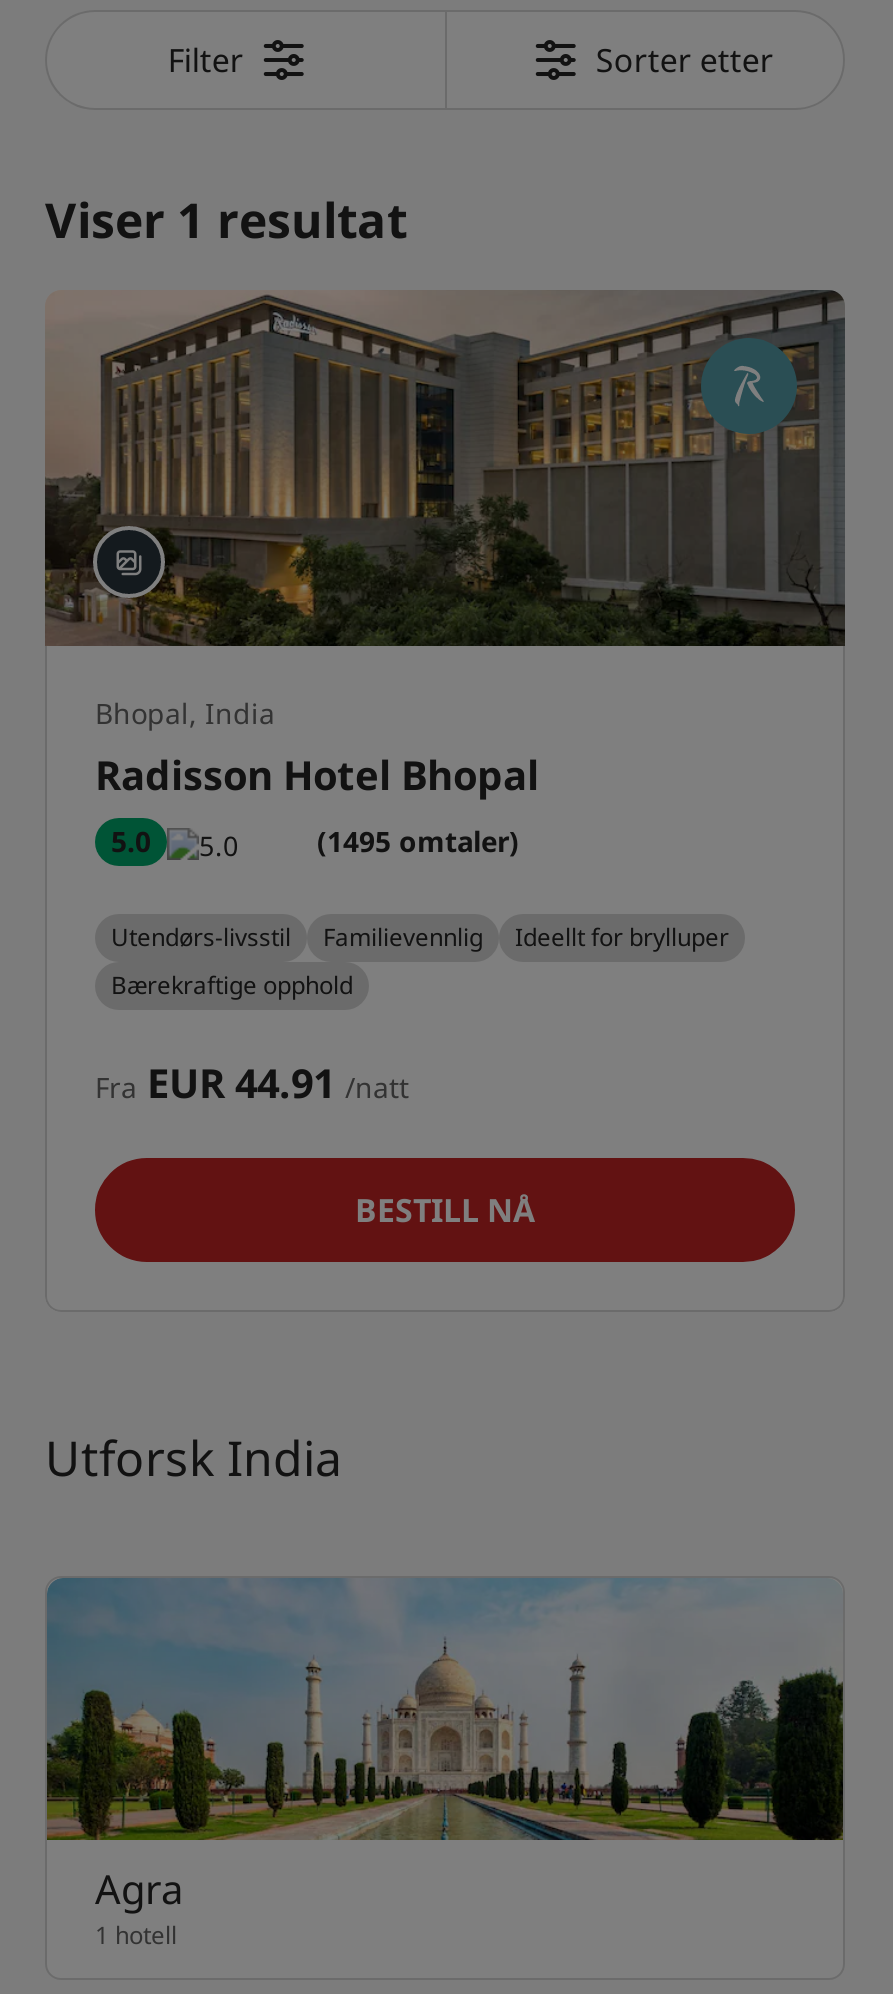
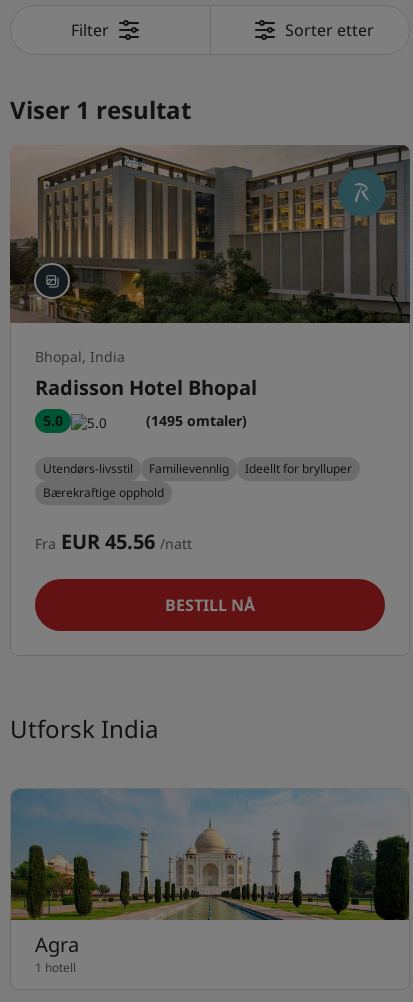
- Fra EUR 44.91 /natt
+ Fra EUR 45.56 /natt
